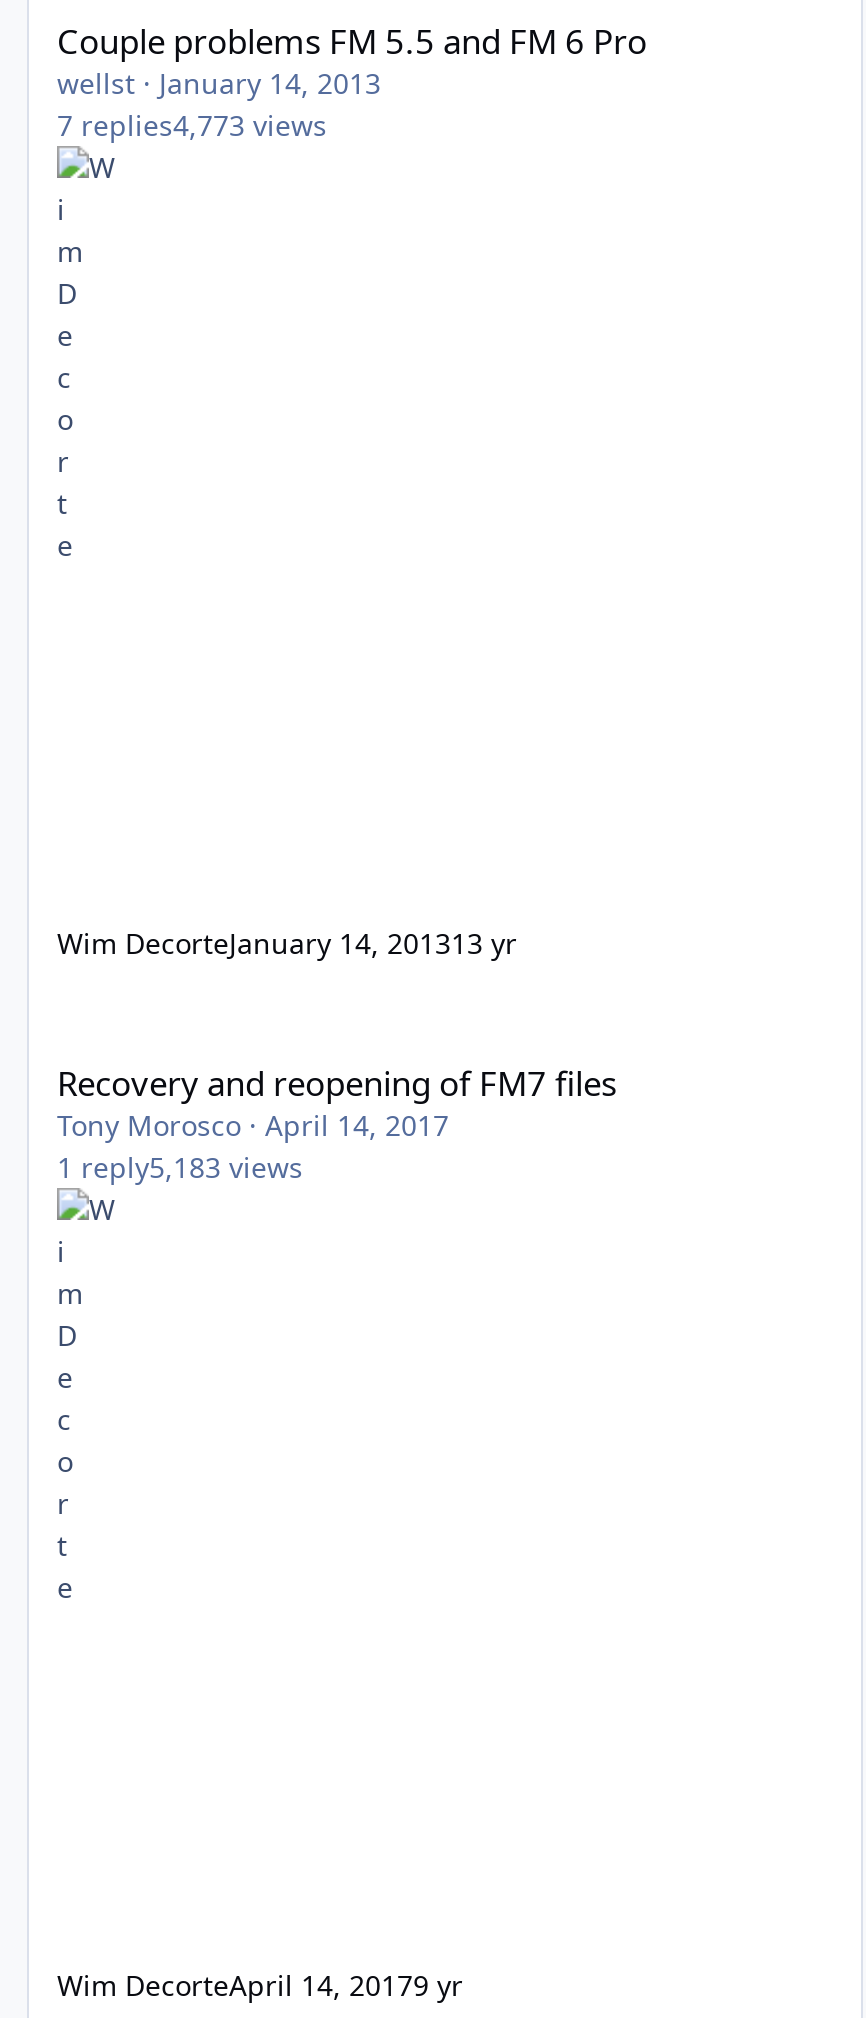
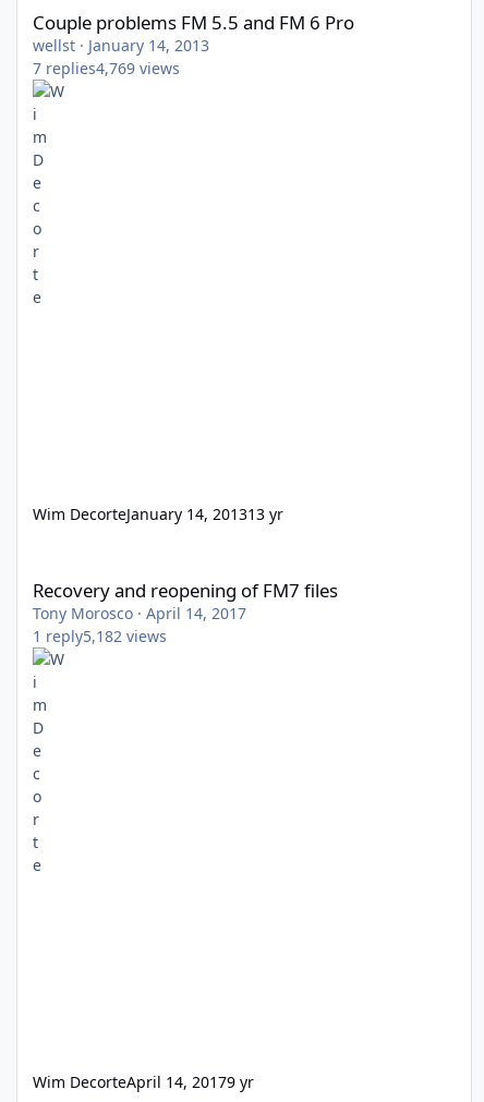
- 7 replies4,773 views
+ 7 replies4,769 views

- 1 reply5,183 views
+ 1 reply5,182 views
